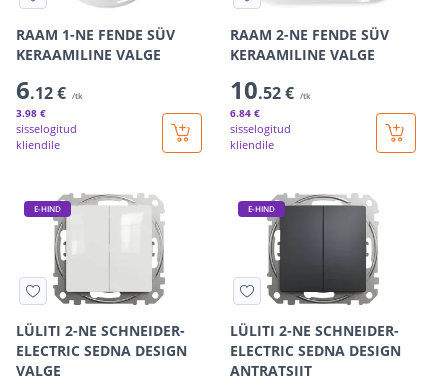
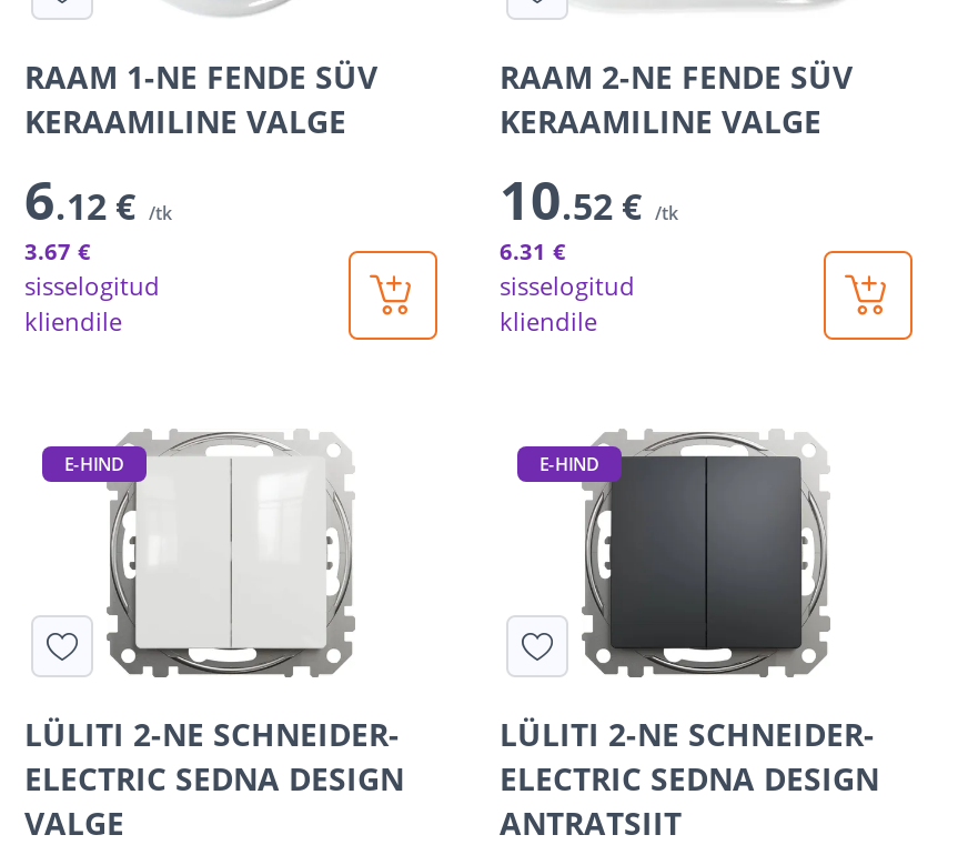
- 3.98 €
+ 3.67 €

- 6.84 €
+ 6.31 €
